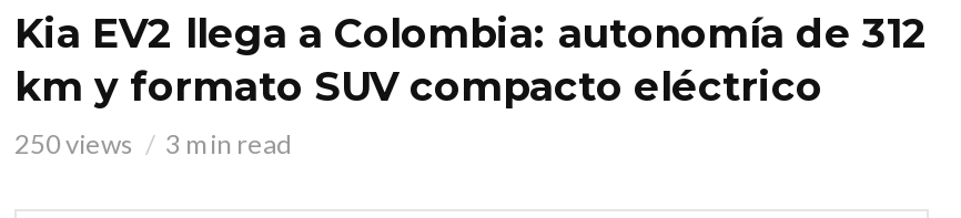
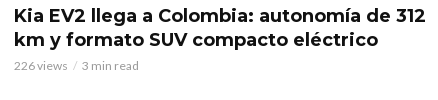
- 250 views 3 min read
+ 226 views 3 min read
